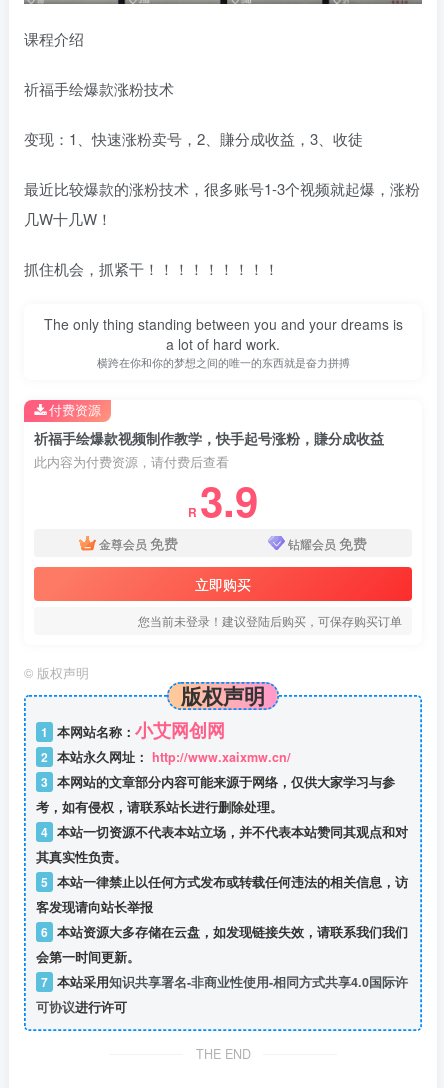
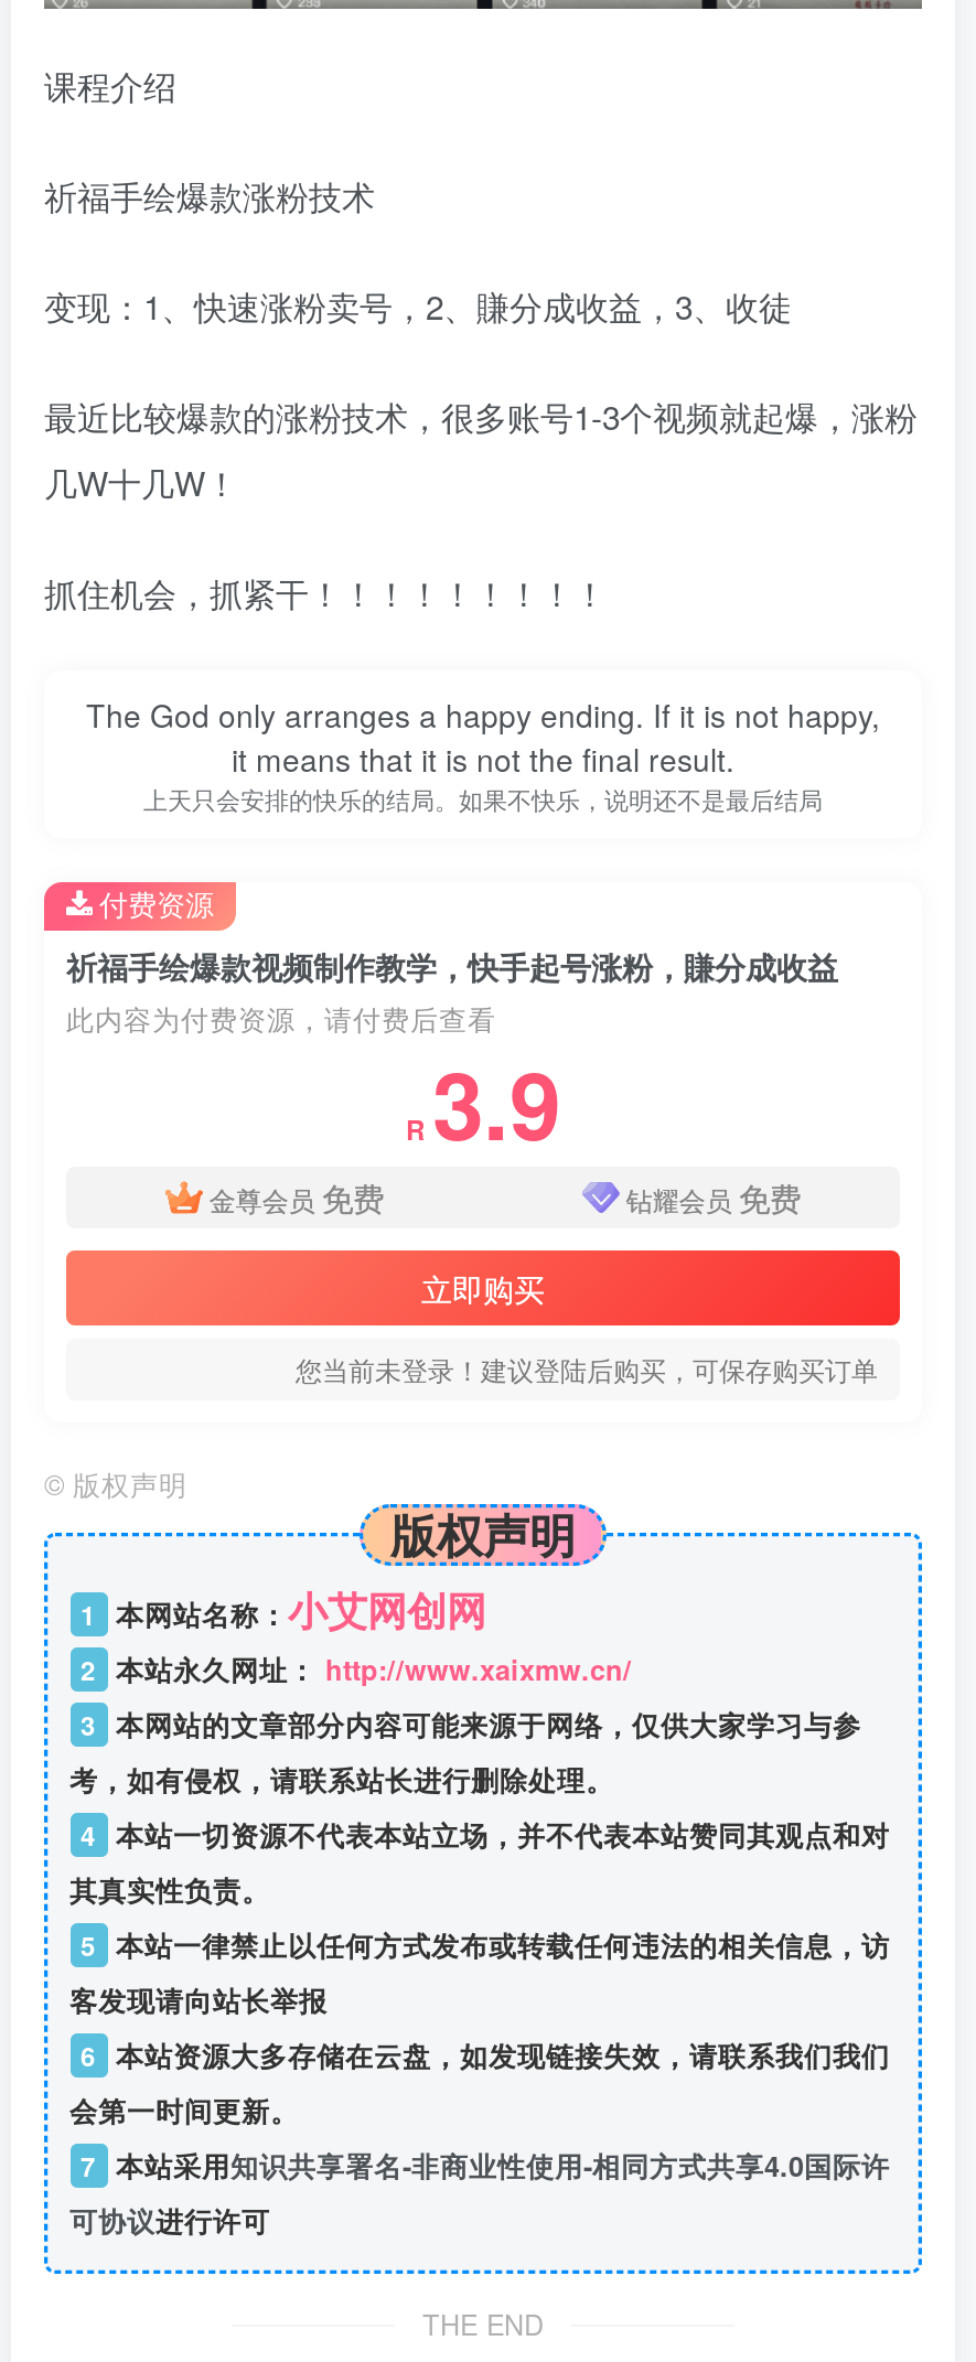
- The only thing standing between you and your dreams is
- a lot of hard work.
- 横跨在你和你的梦想之间的唯一的东西就是奋力拼搏
+ The God only arranges a happy ending. If it is not happy,
+ it means that it is not the final result.
+ 上天只会安排的快乐的结局。如果不快乐，说明还不是最后结局
